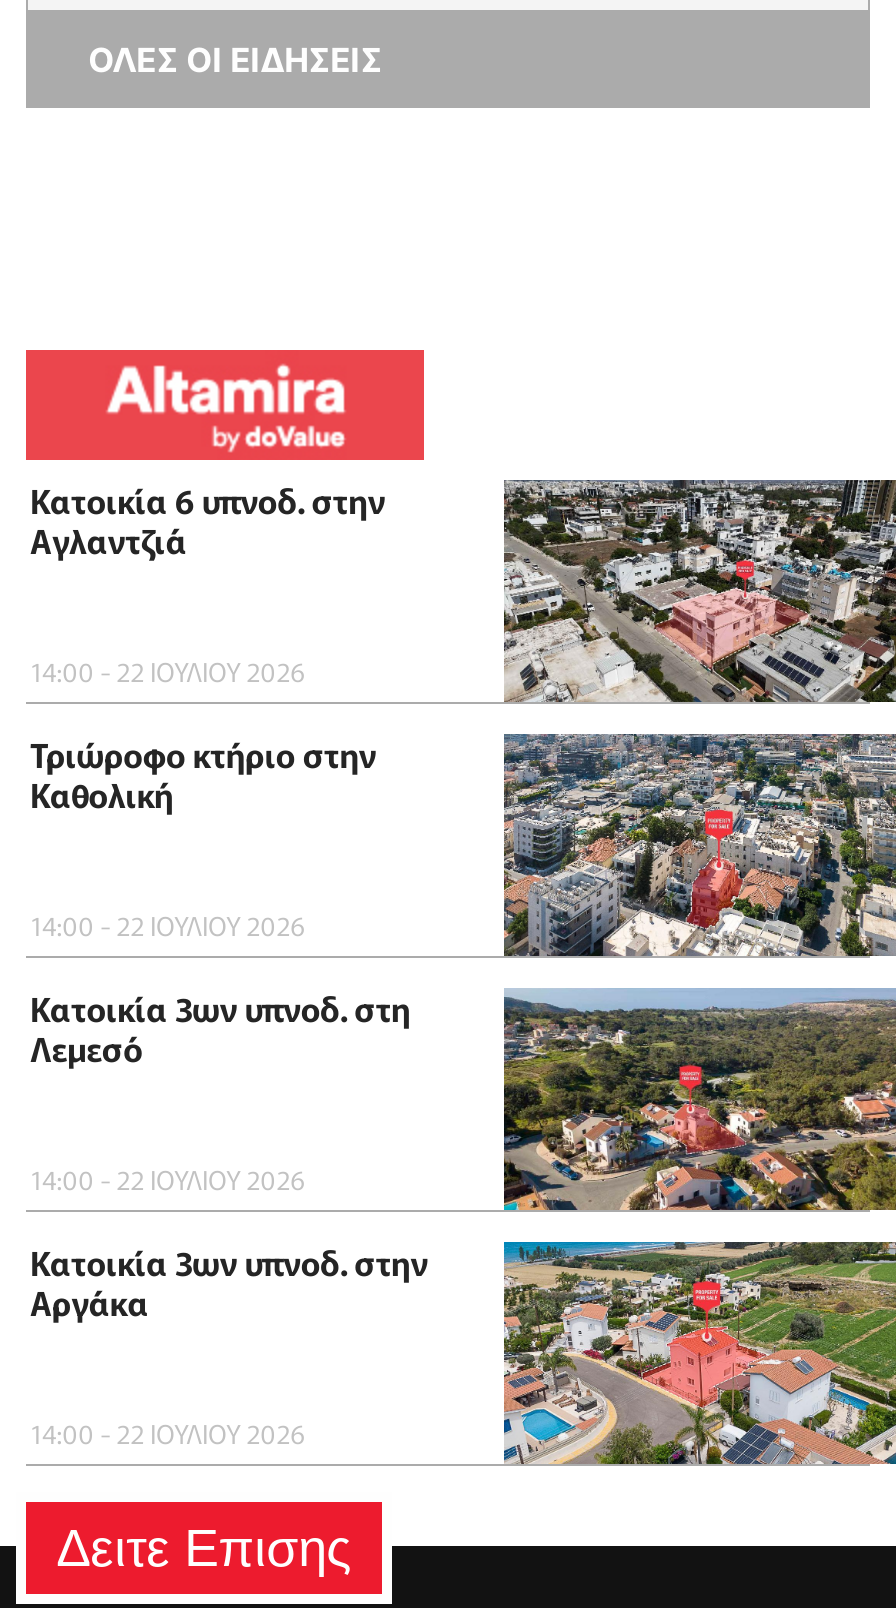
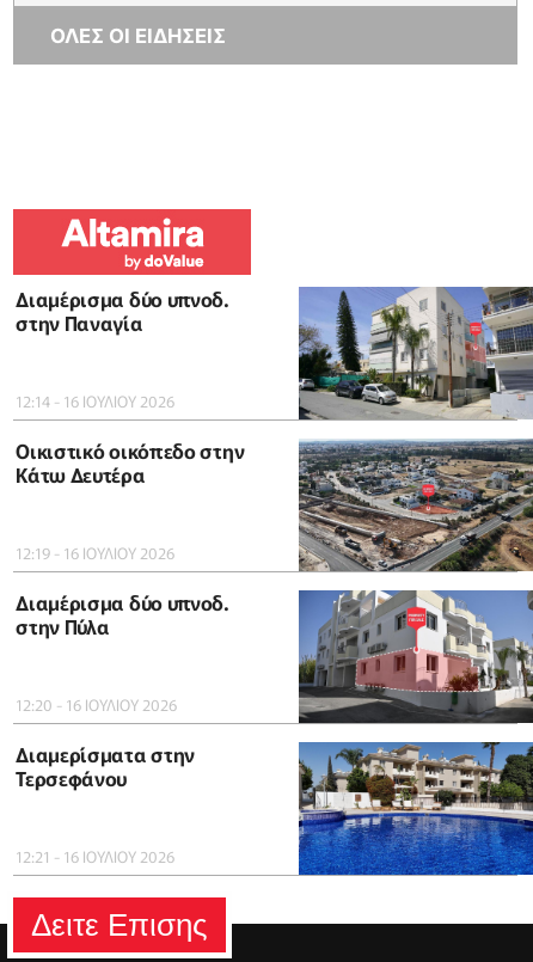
- Κατοικία 6 υπνοδ. στην
- Αγλαντζιά
+ Διαμέρισμα δύο υπνοδ.
+ στην Παναγία

- [image]
+ [image]

- 14:00 - 22 ΙΟΥΛΙΟΥ 2026
+ 12:14 - 16 ΙΟΥΛΙΟΥ 2026

- Τριώροφο κτήριο στην
- Καθολική
+ Οικιστικό οικόπεδο στην
+ Κάτω Δευτέρα

- [image]
+ [image]

- 14:00 - 22 ΙΟΥΛΙΟΥ 2026
+ 12:19 - 16 ΙΟΥΛΙΟΥ 2026

- Κατοικία 3ων υπνοδ. στη
- Λεμεσό
+ Διαμέρισμα δύο υπνοδ.
+ στην Πύλα

- [image]
+ [image]

- 14:00 - 22 ΙΟΥΛΙΟΥ 2026
+ 12:20 - 16 ΙΟΥΛΙΟΥ 2026

- Κατοικία 3ων υπνοδ. στην
- Αργάκα
+ Διαμερίσματα στην
+ Τερσεφάνου

- [image]
+ [image]

- 14:00 - 22 ΙΟΥΛΙΟΥ 2026
+ 12:21 - 16 ΙΟΥΛΙΟΥ 2026
